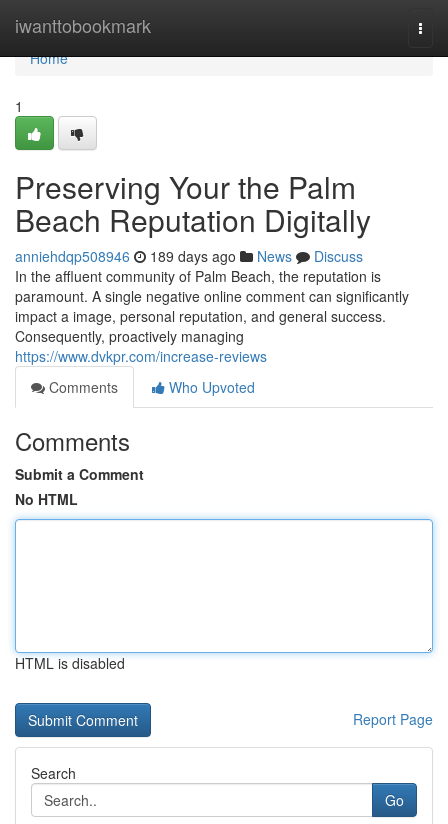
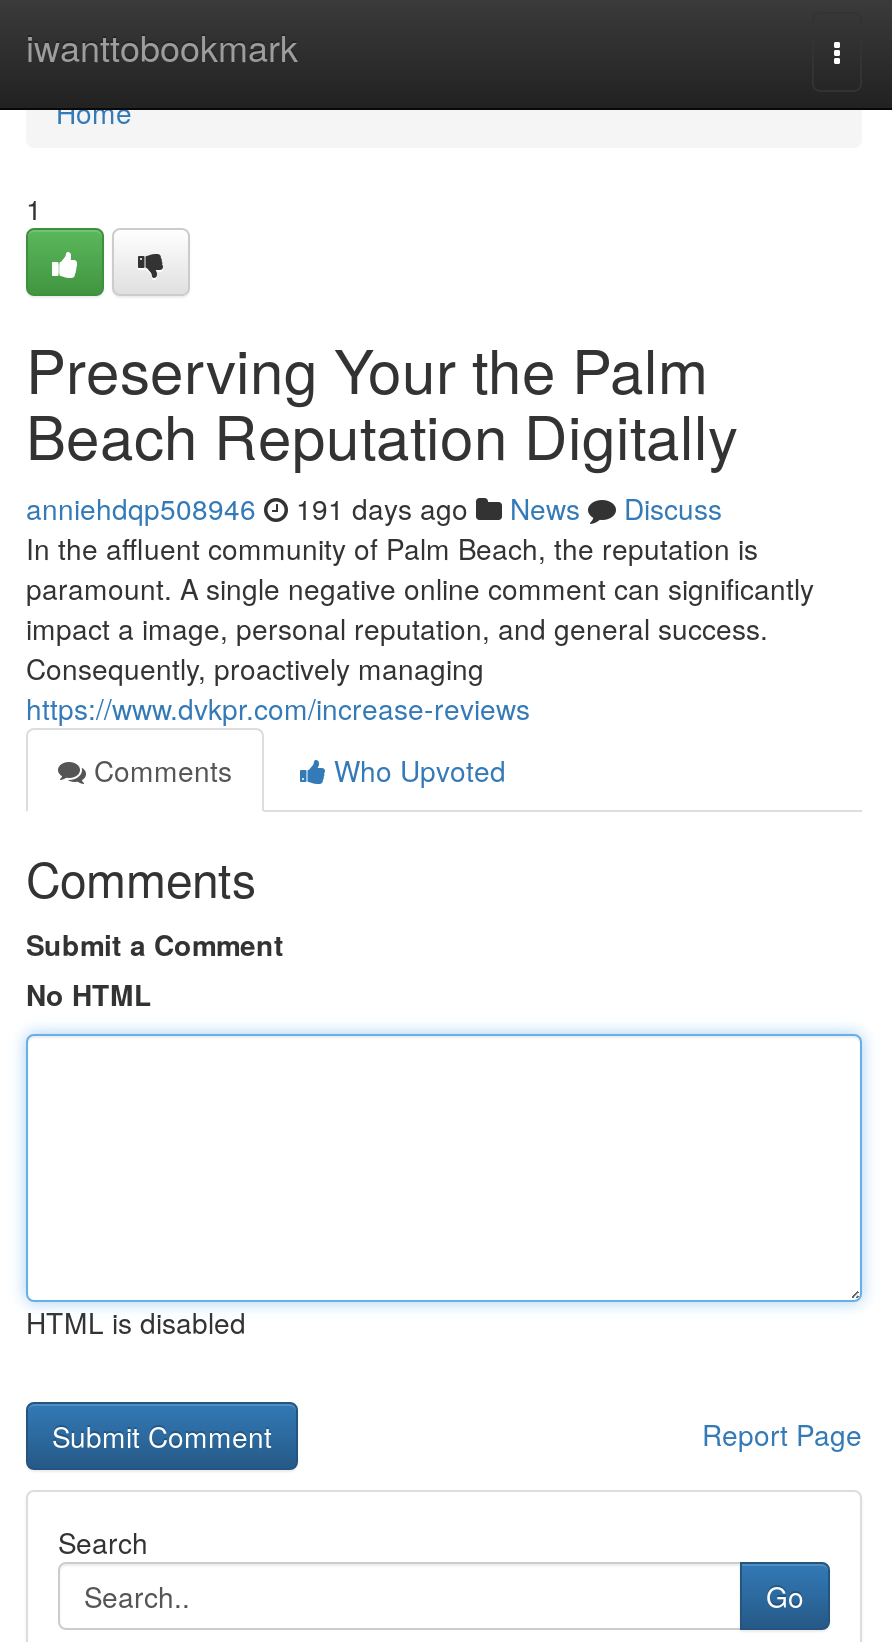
- anniehdqp508946 189 days ago News Discuss
+ anniehdqp508946 191 days ago News Discuss
